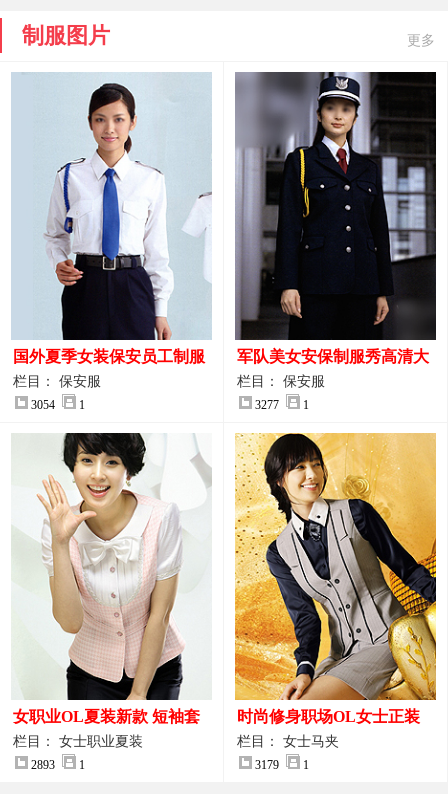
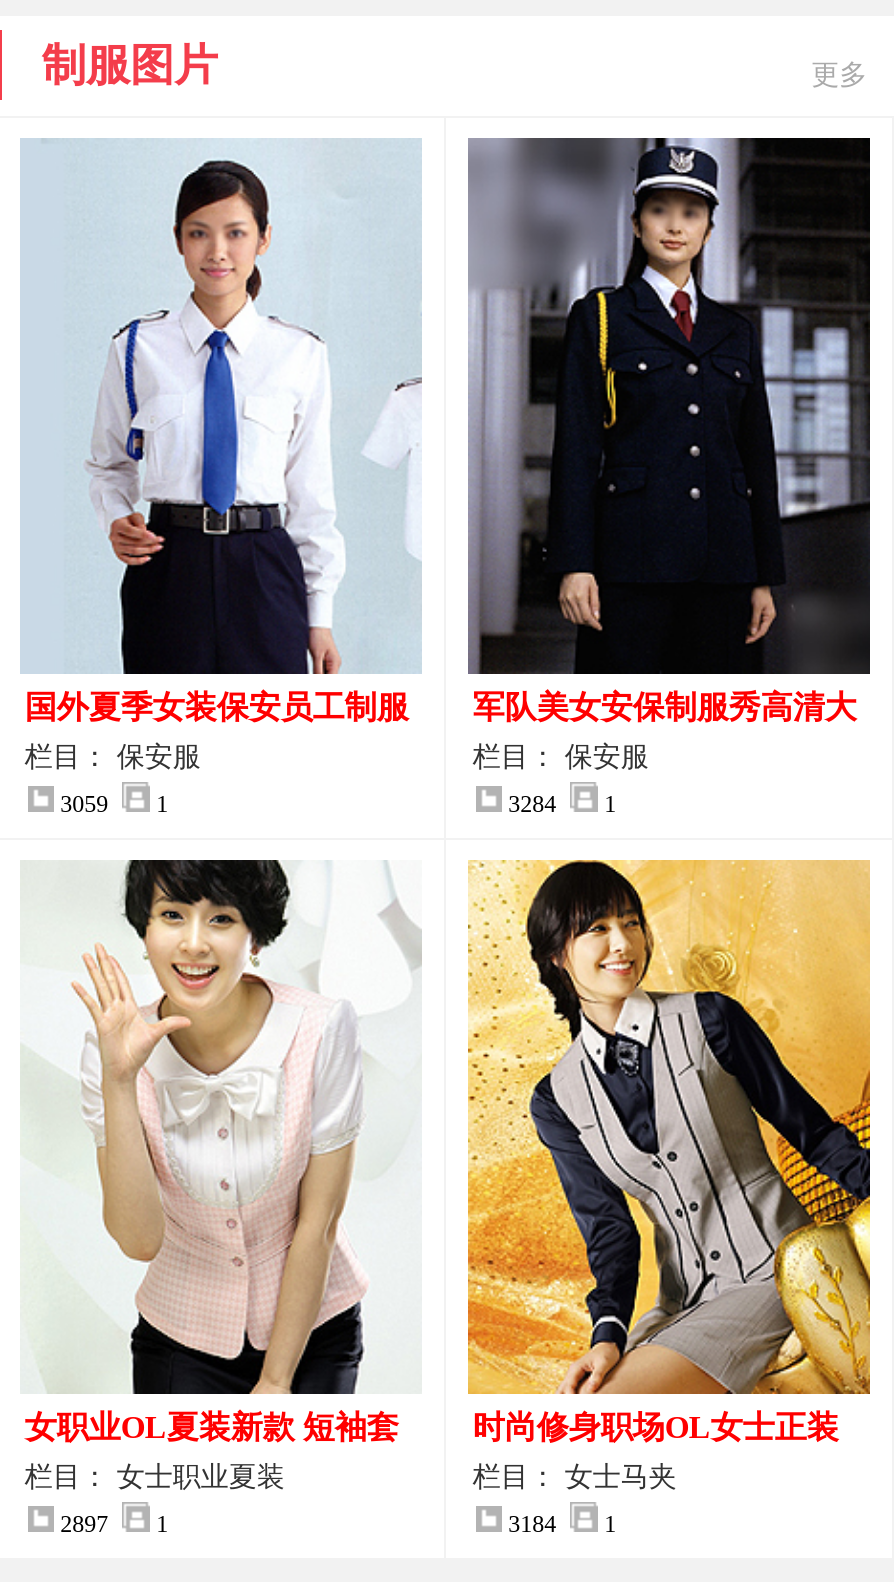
- 3054 1
+ 3059 1

- 3277 1
+ 3284 1

- 2893 1
+ 2897 1

- 3179 1
+ 3184 1
